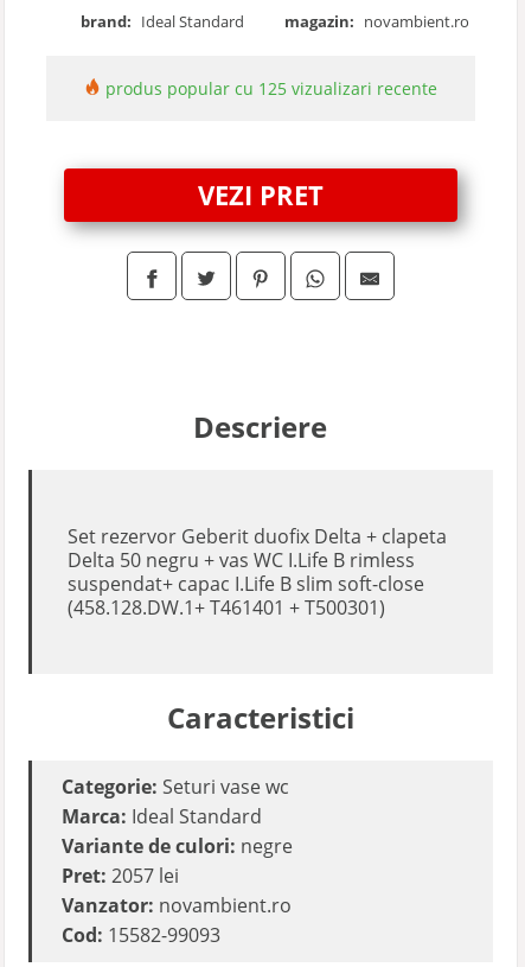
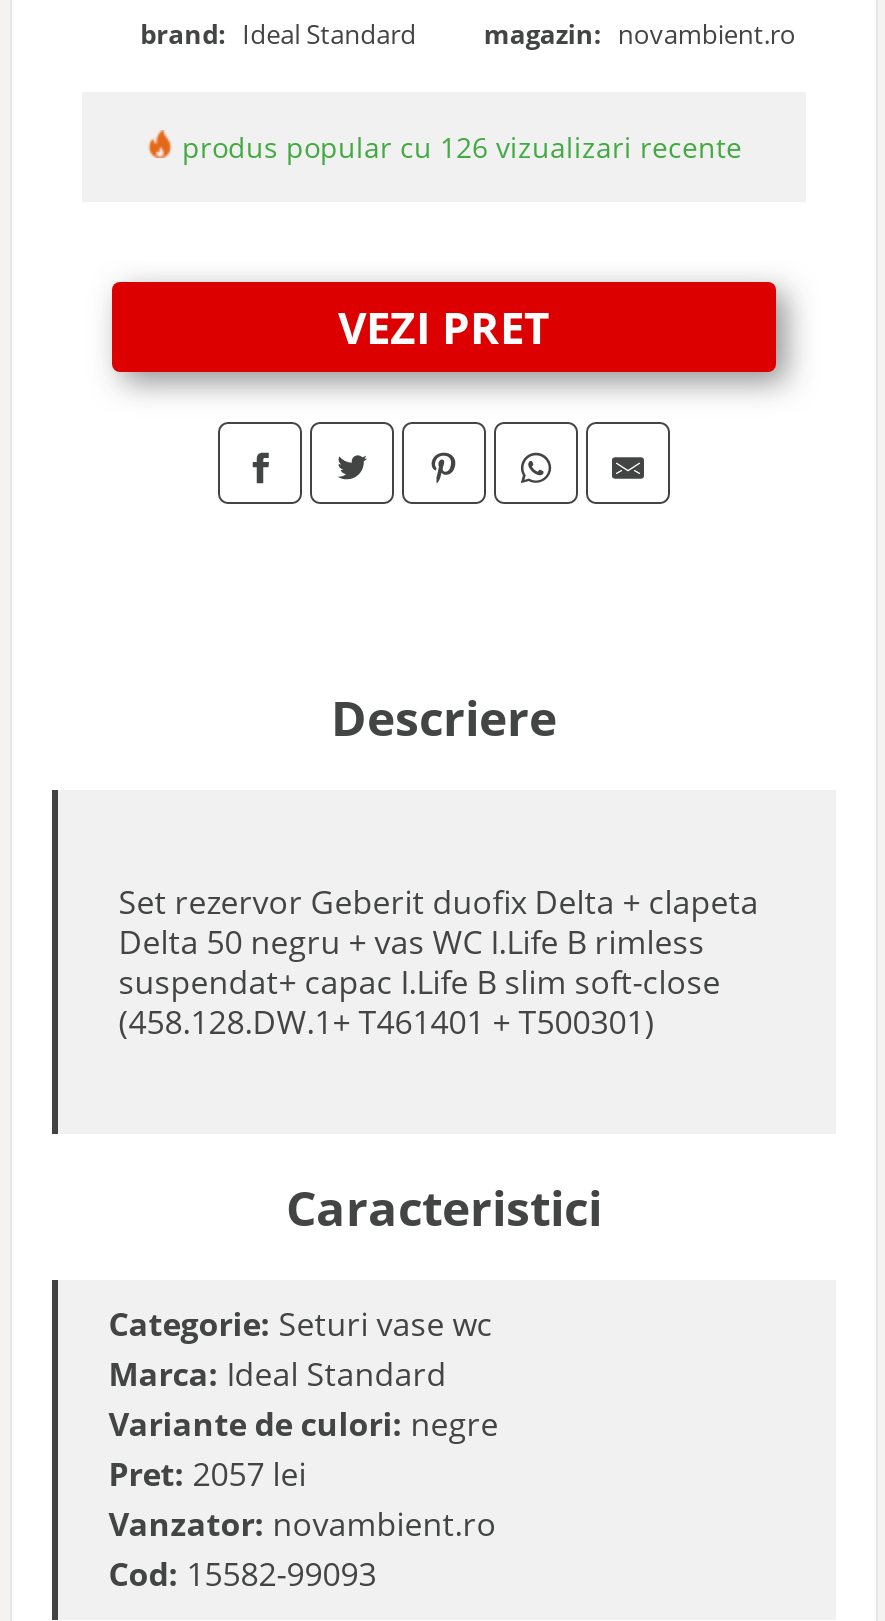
- produs popular cu 125 vizualizari recente
+ produs popular cu 126 vizualizari recente
